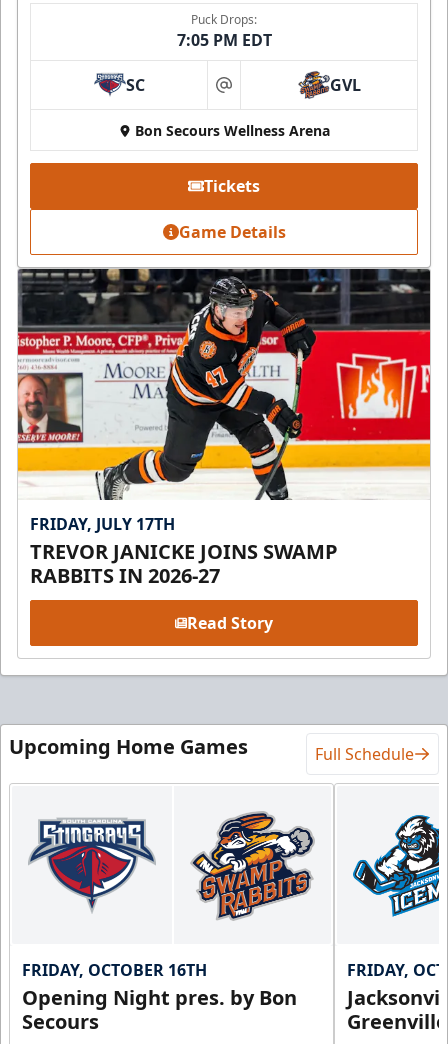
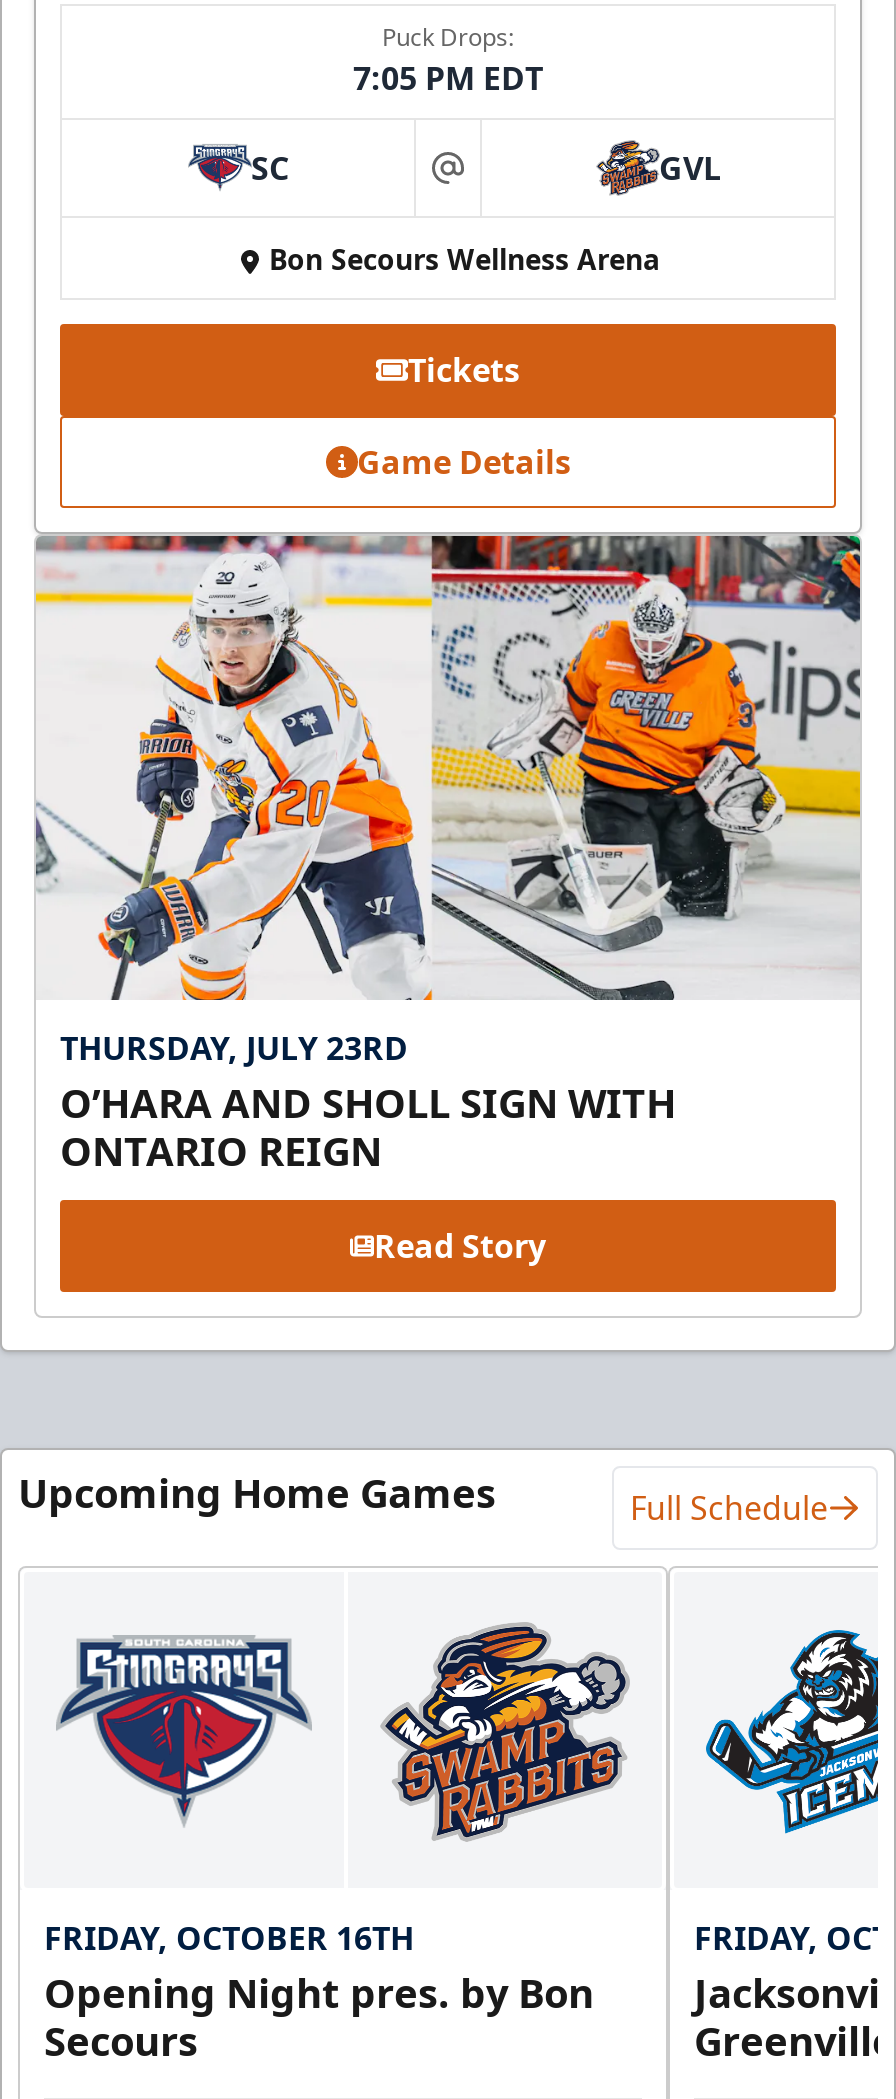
- [image]
- FRIDAY, JULY 17TH
- TREVOR JANICKE JOINS SWAMP
- RABBITS IN 2026-27
+ [image]
+ THURSDAY, JULY 23RD
+ O’HARA AND SHOLL SIGN WITH
+ ONTARIO REIGN
